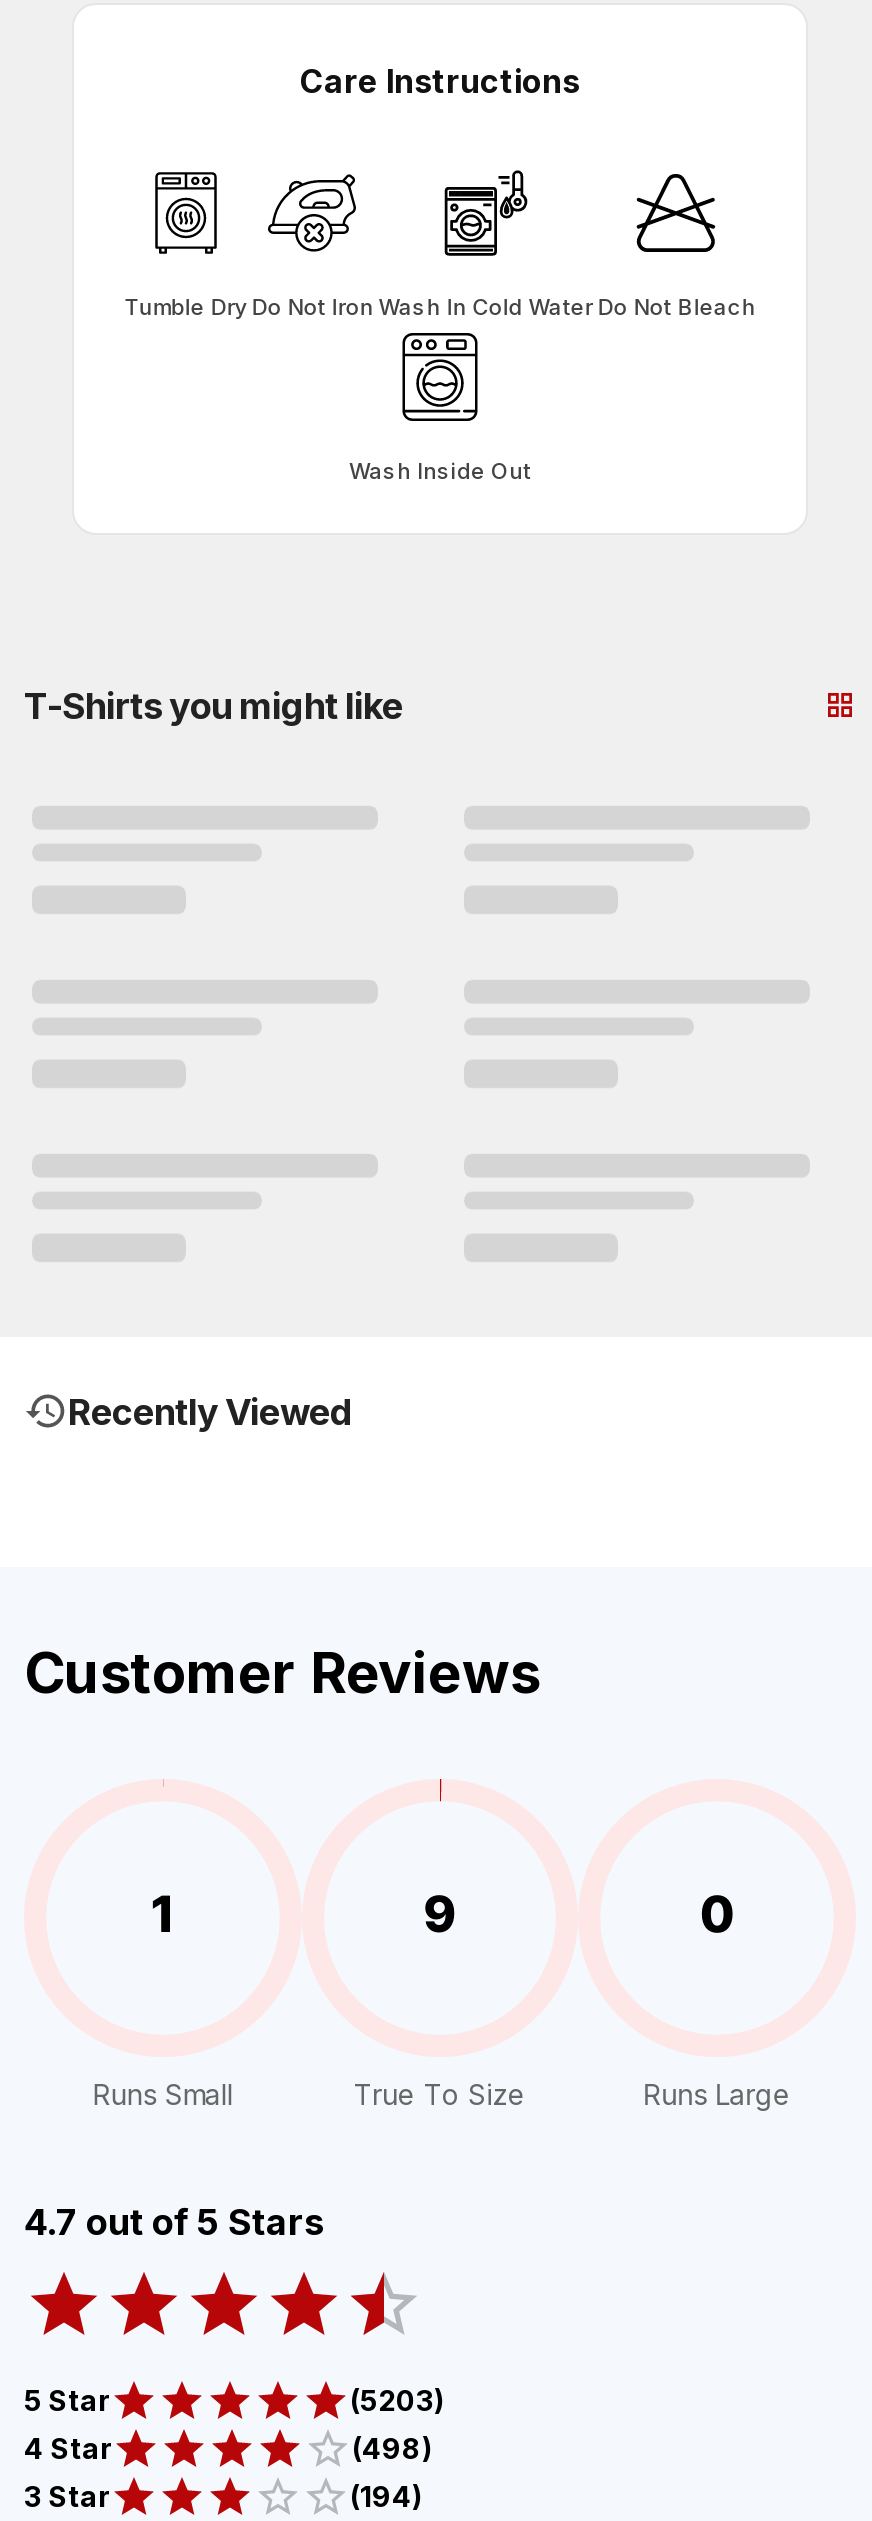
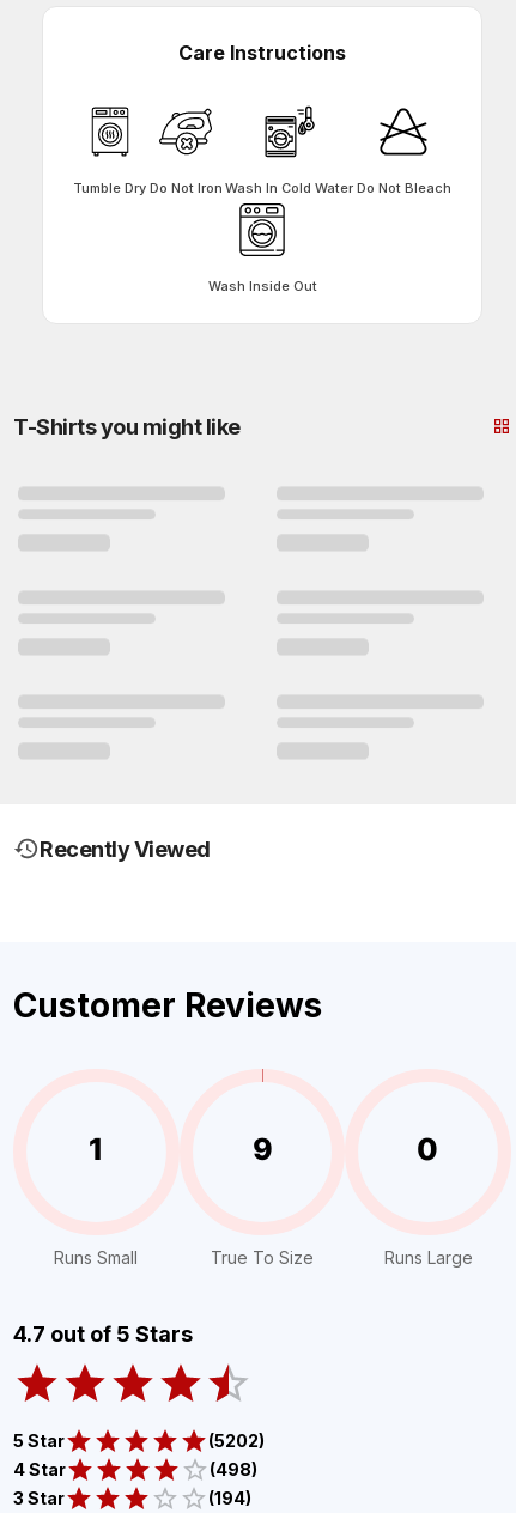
- (5203)
+ (5202)
